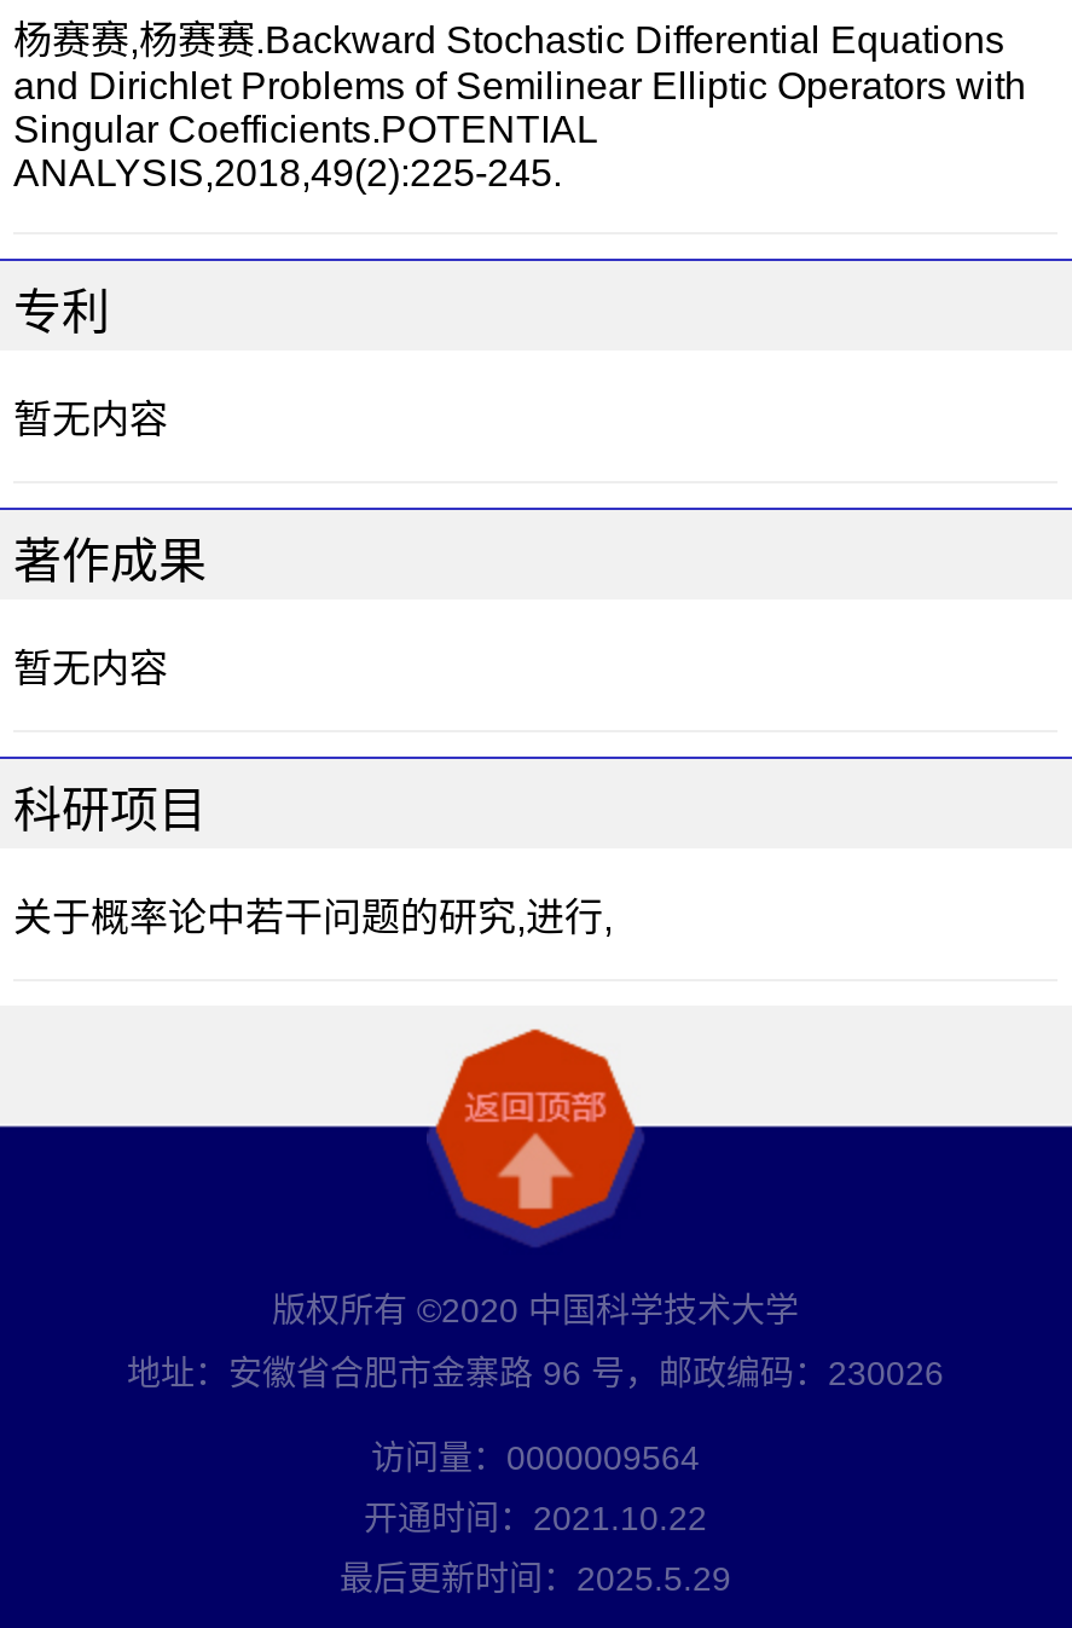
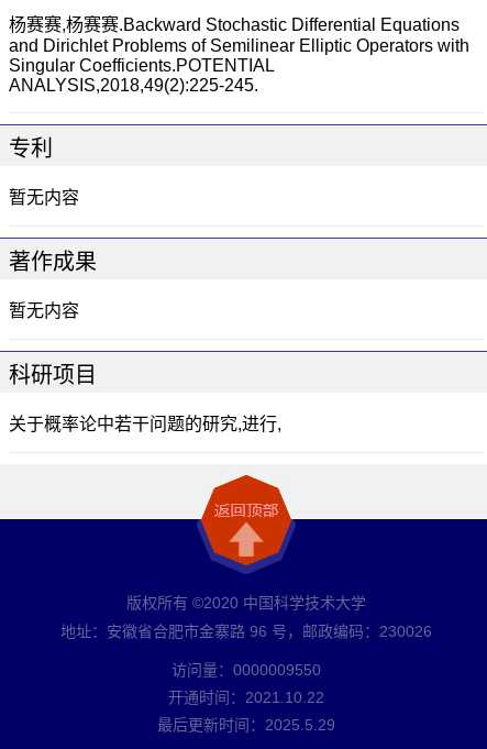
- 访问量：0000009564
+ 访问量：0000009550
